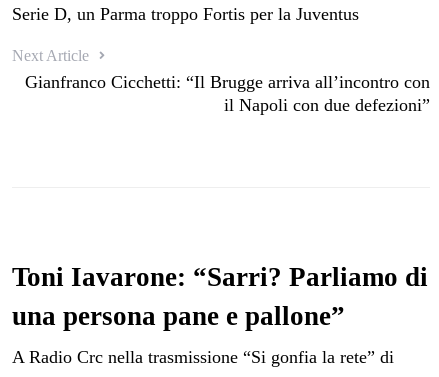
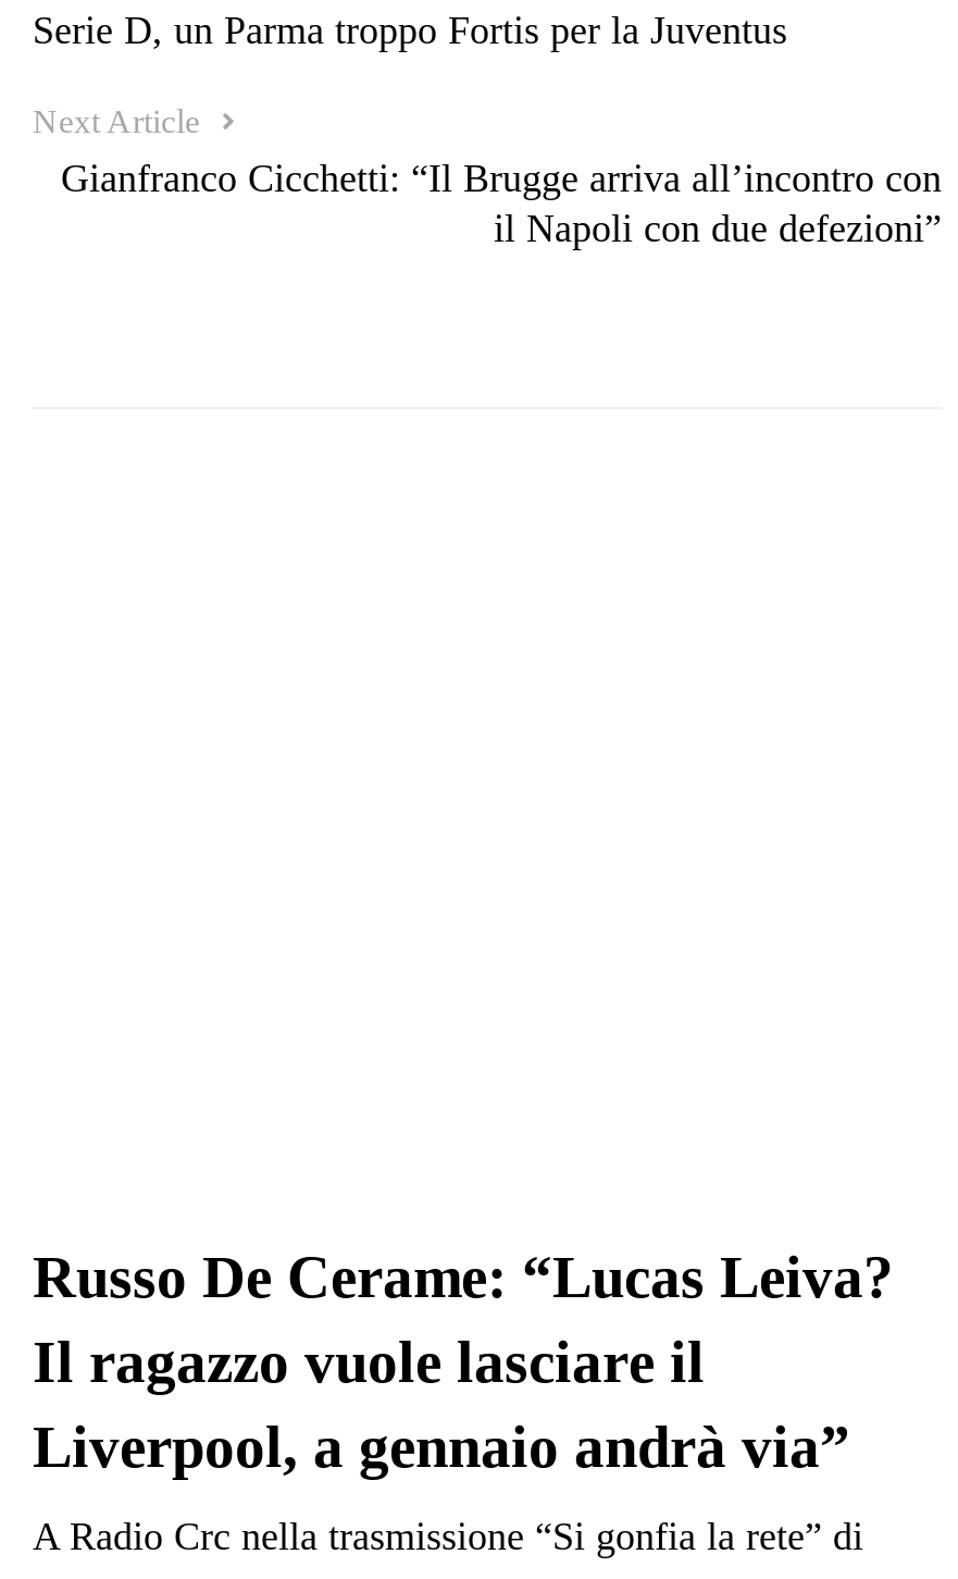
- Toni Iavarone: “Sarri? Parliamo di
- una persona pane e pallone”
+ Russo De Cerame: “Lucas Leiva?
+ Il ragazzo vuole lasciare il
+ Liverpool, a gennaio andrà via”
